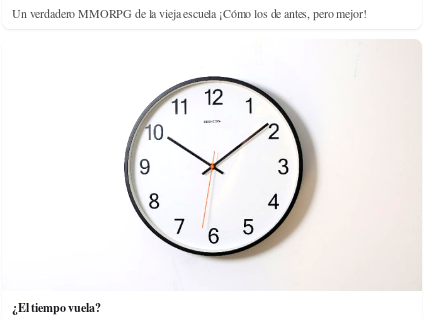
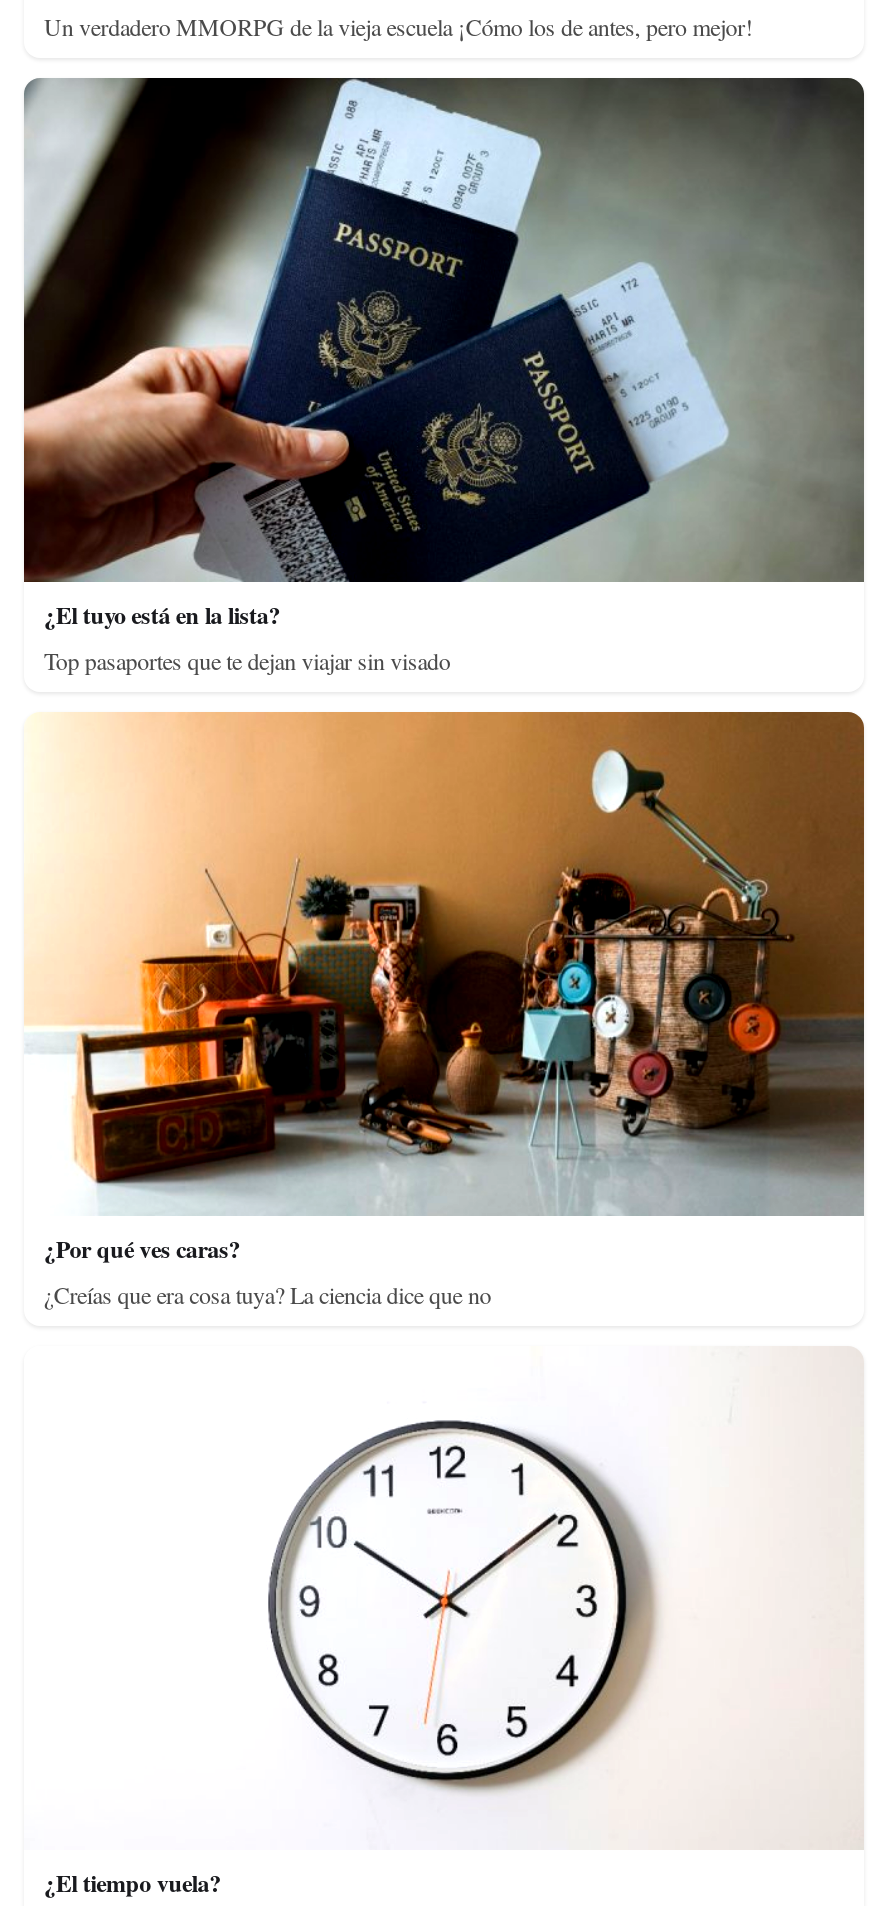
+ [image]
+ ¿El tuyo está en la lista?
+ Top pasaportes que te dejan viajar sin visado

+ [image]
+ ¿Por qué ves caras?
+ ¿Creías que era cosa tuya? La ciencia dice que no
